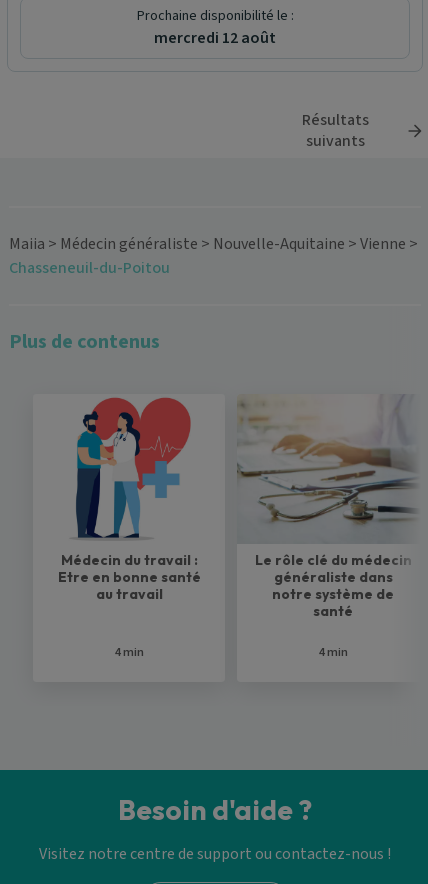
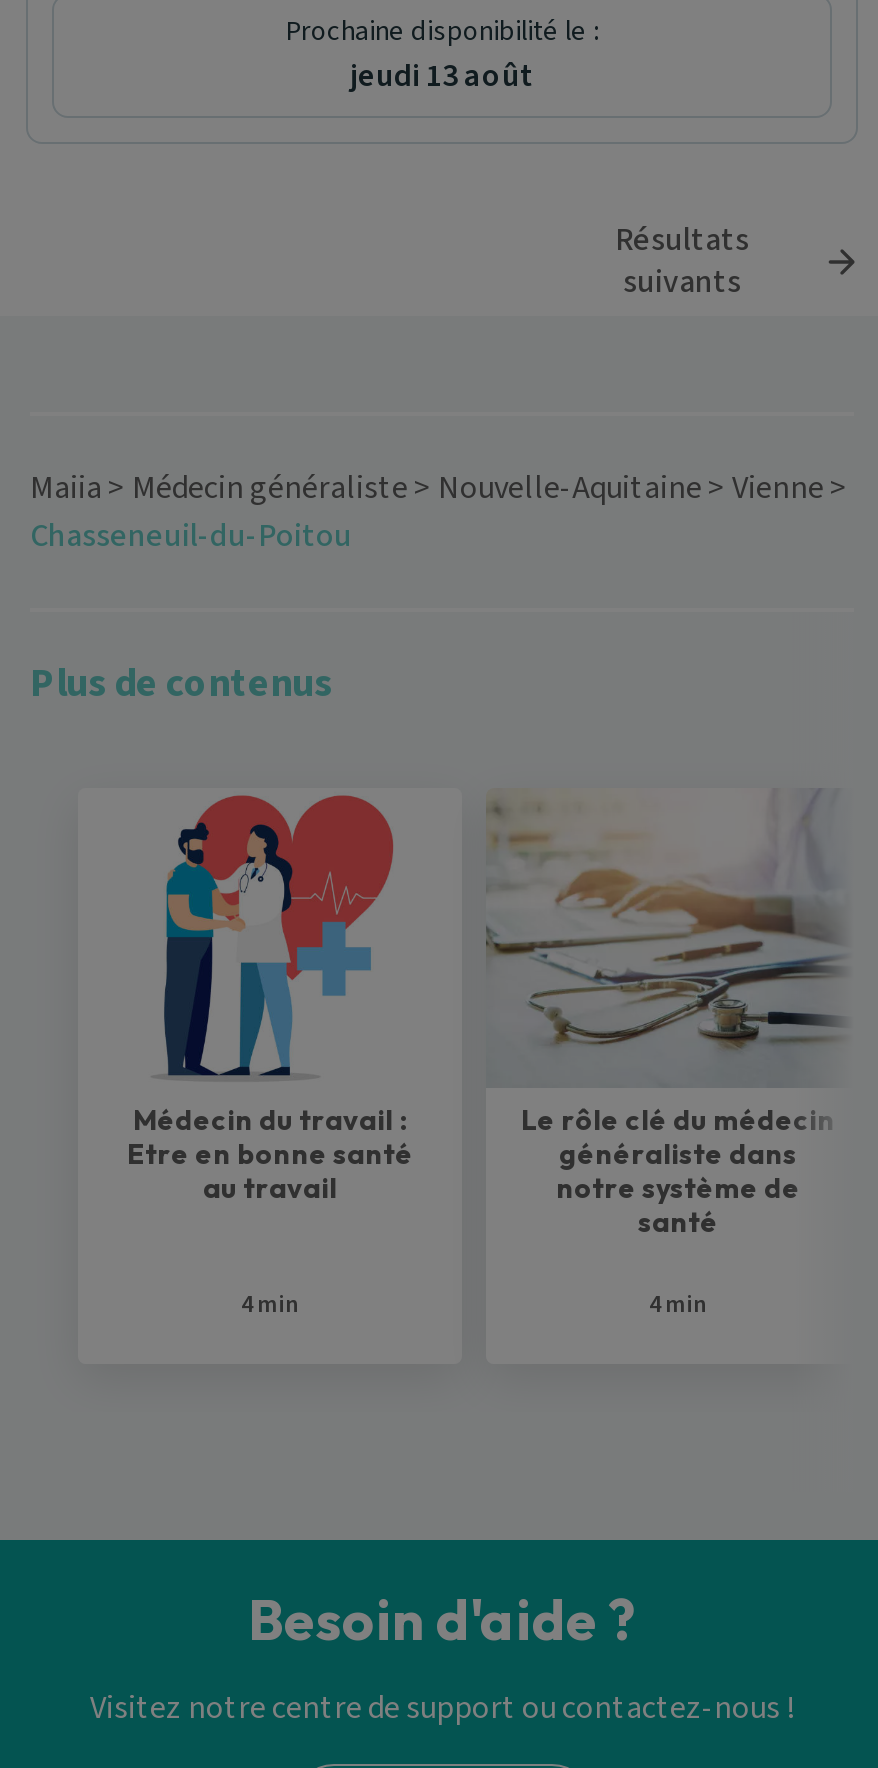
- mercredi 12 août
+ jeudi 13 août
